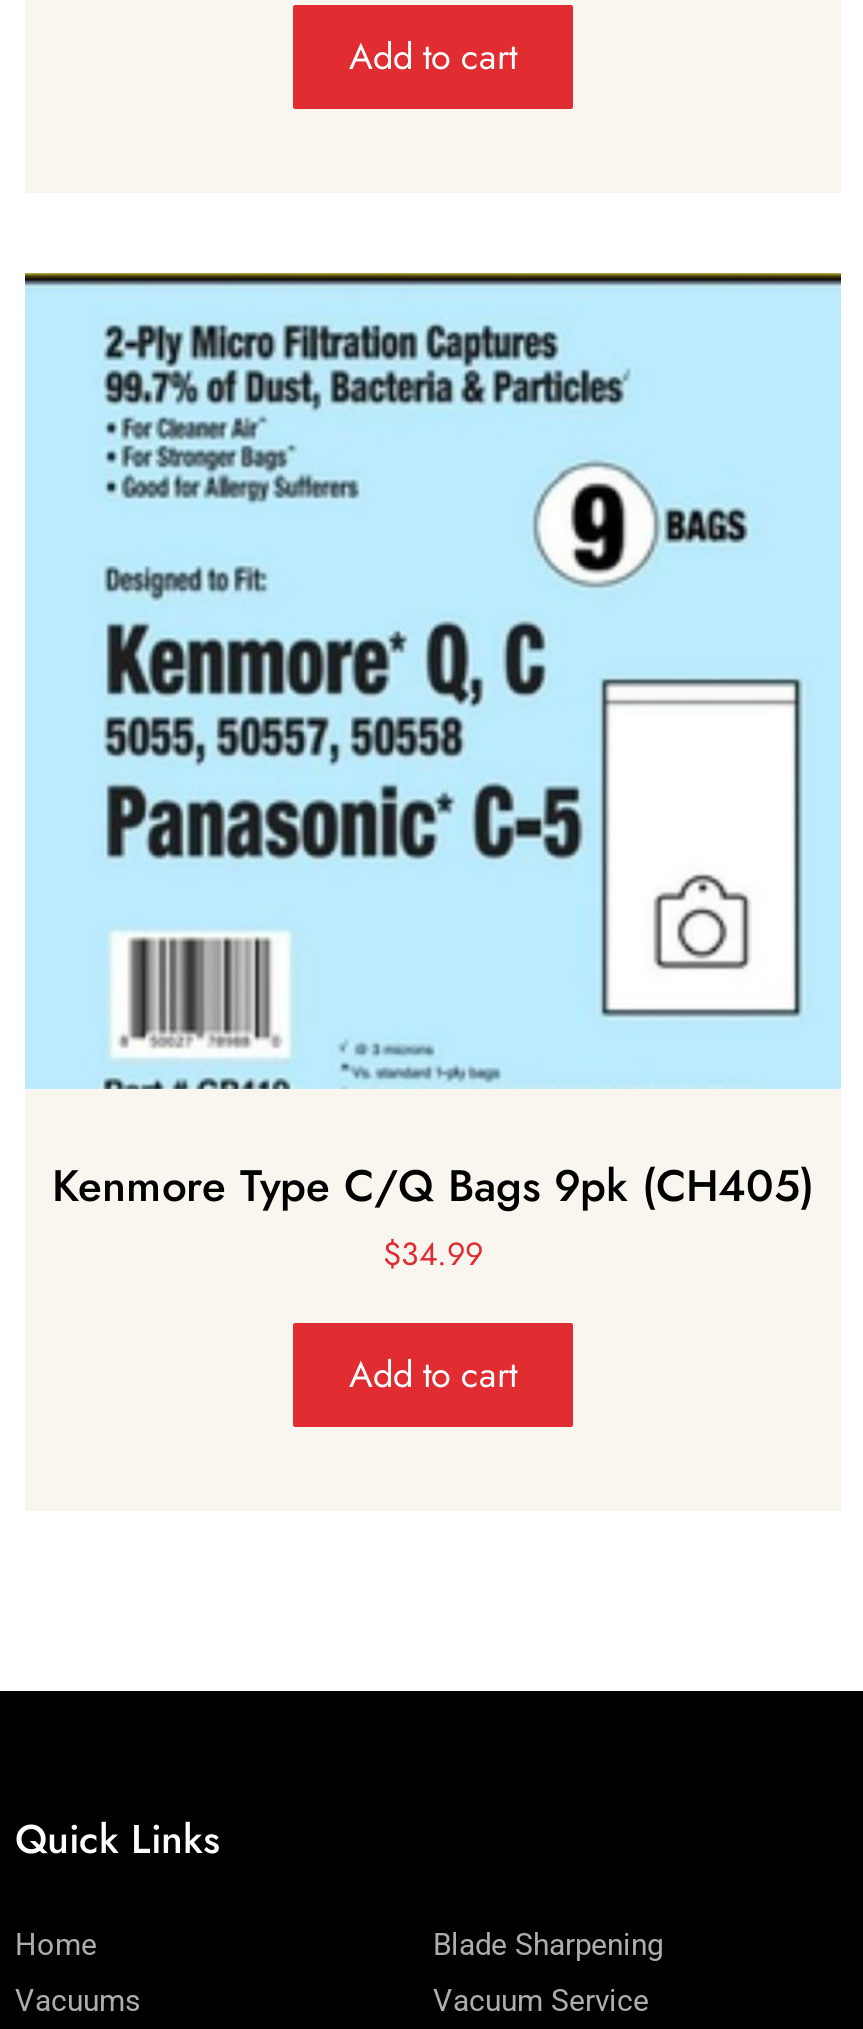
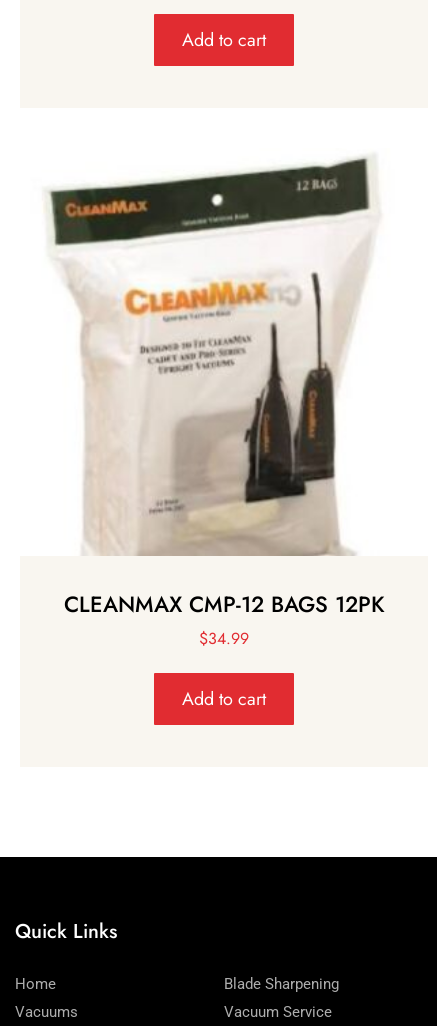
- [image]
- Kenmore Type C/Q Bags 9pk (CH405)
+ [image]
+ CLEANMAX CMP-12 BAGS 12PK
